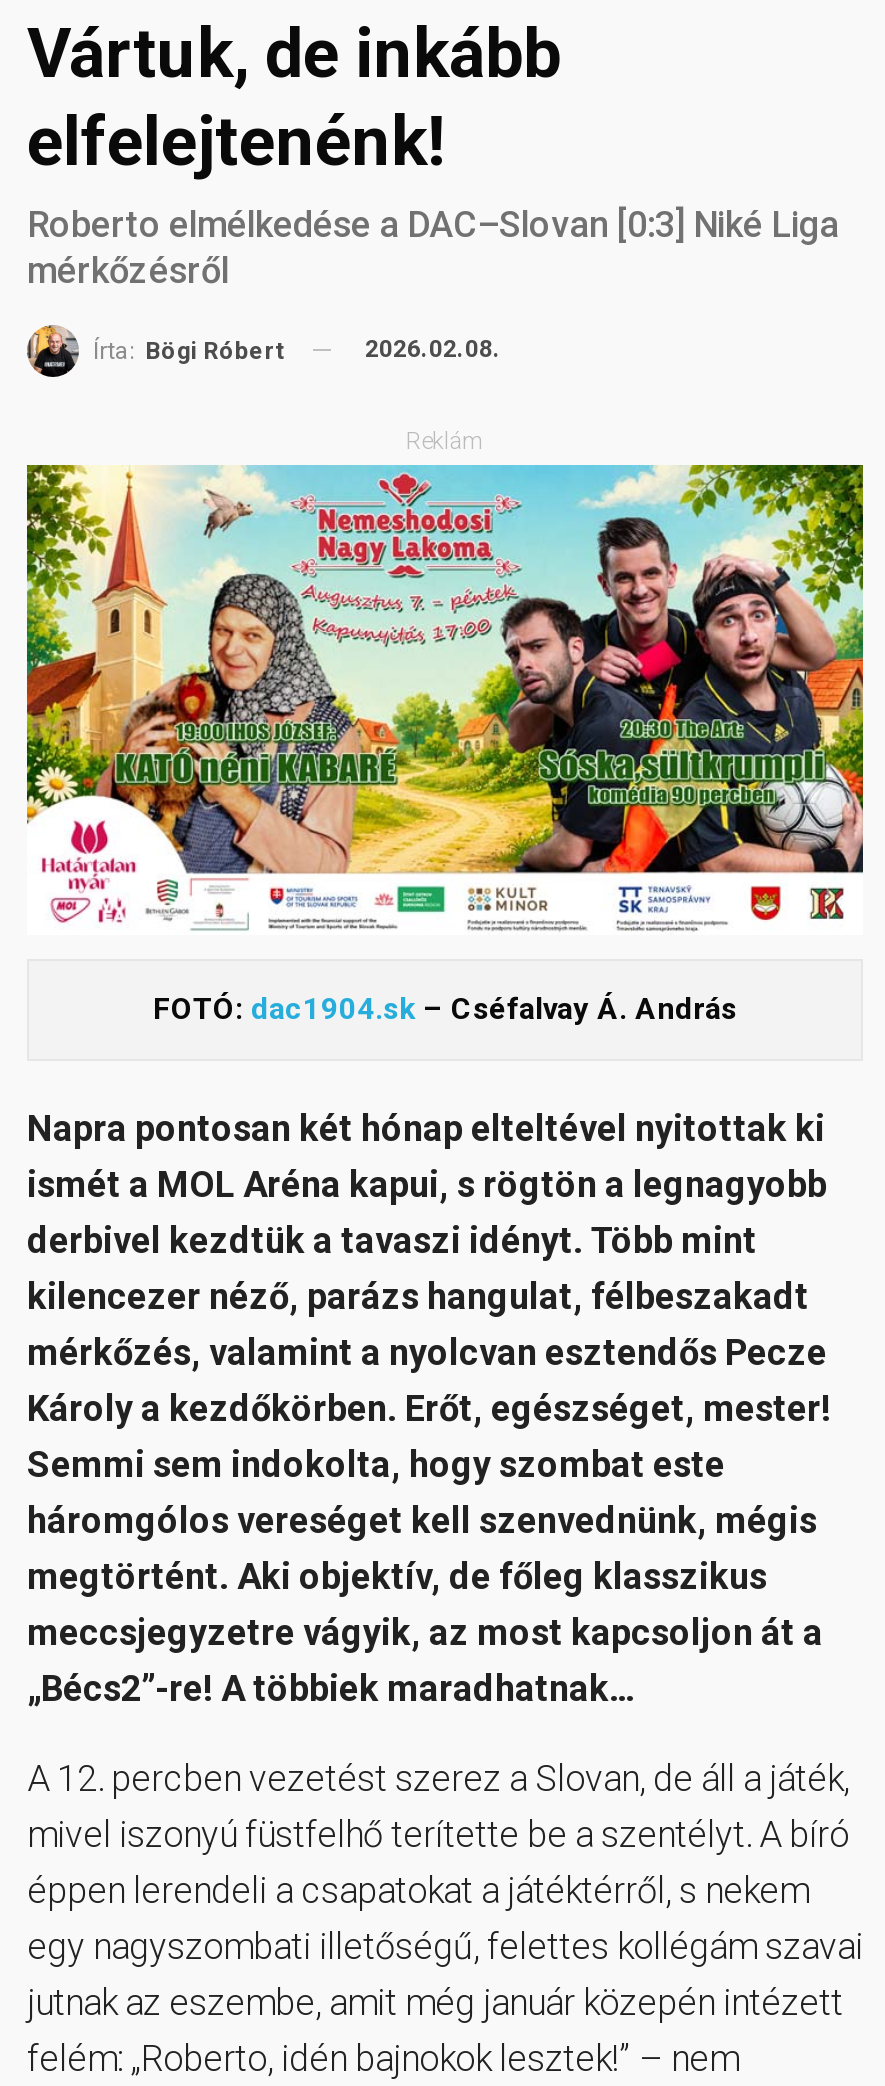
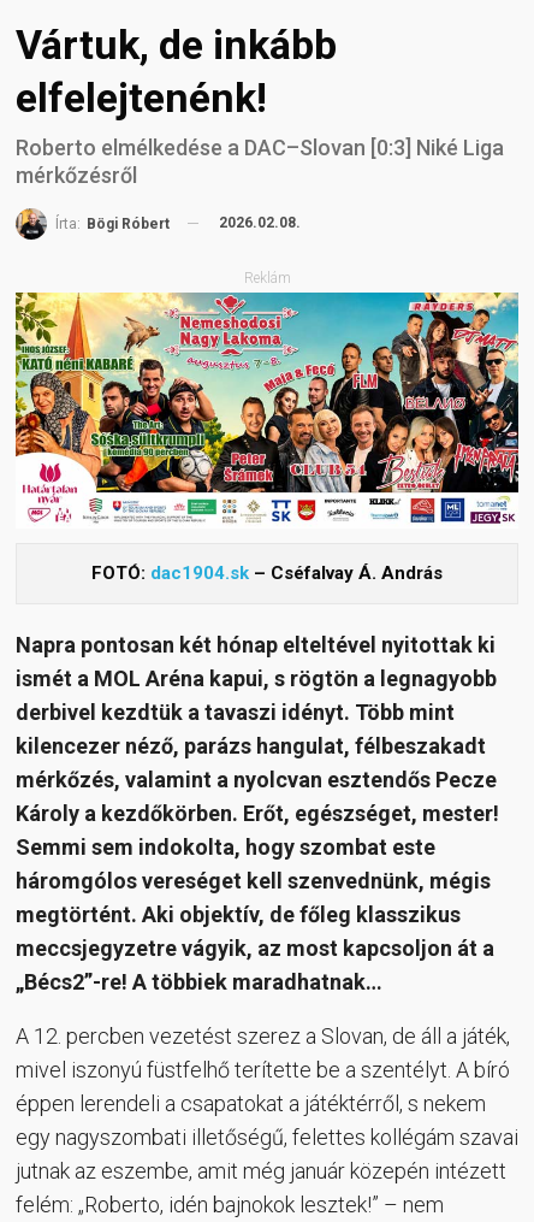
- [image]
+ [image]
